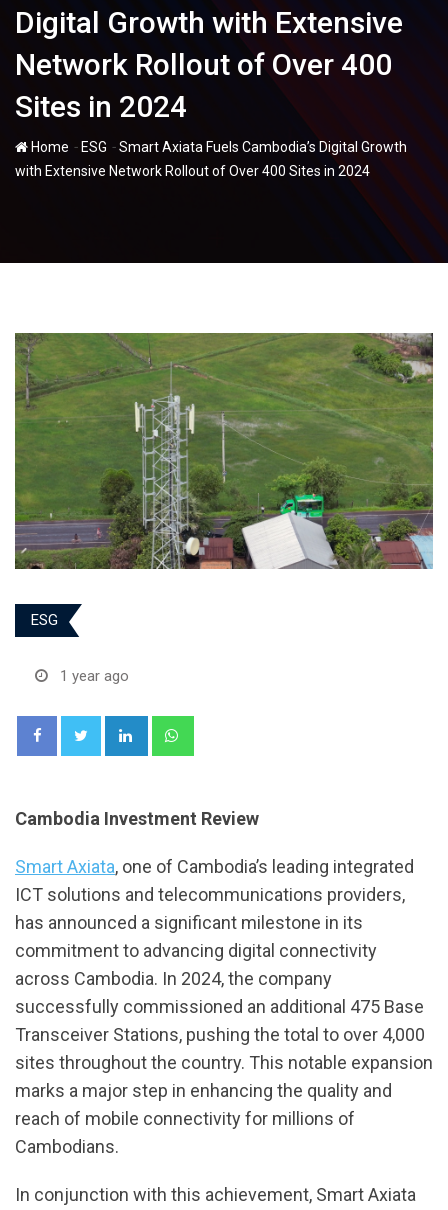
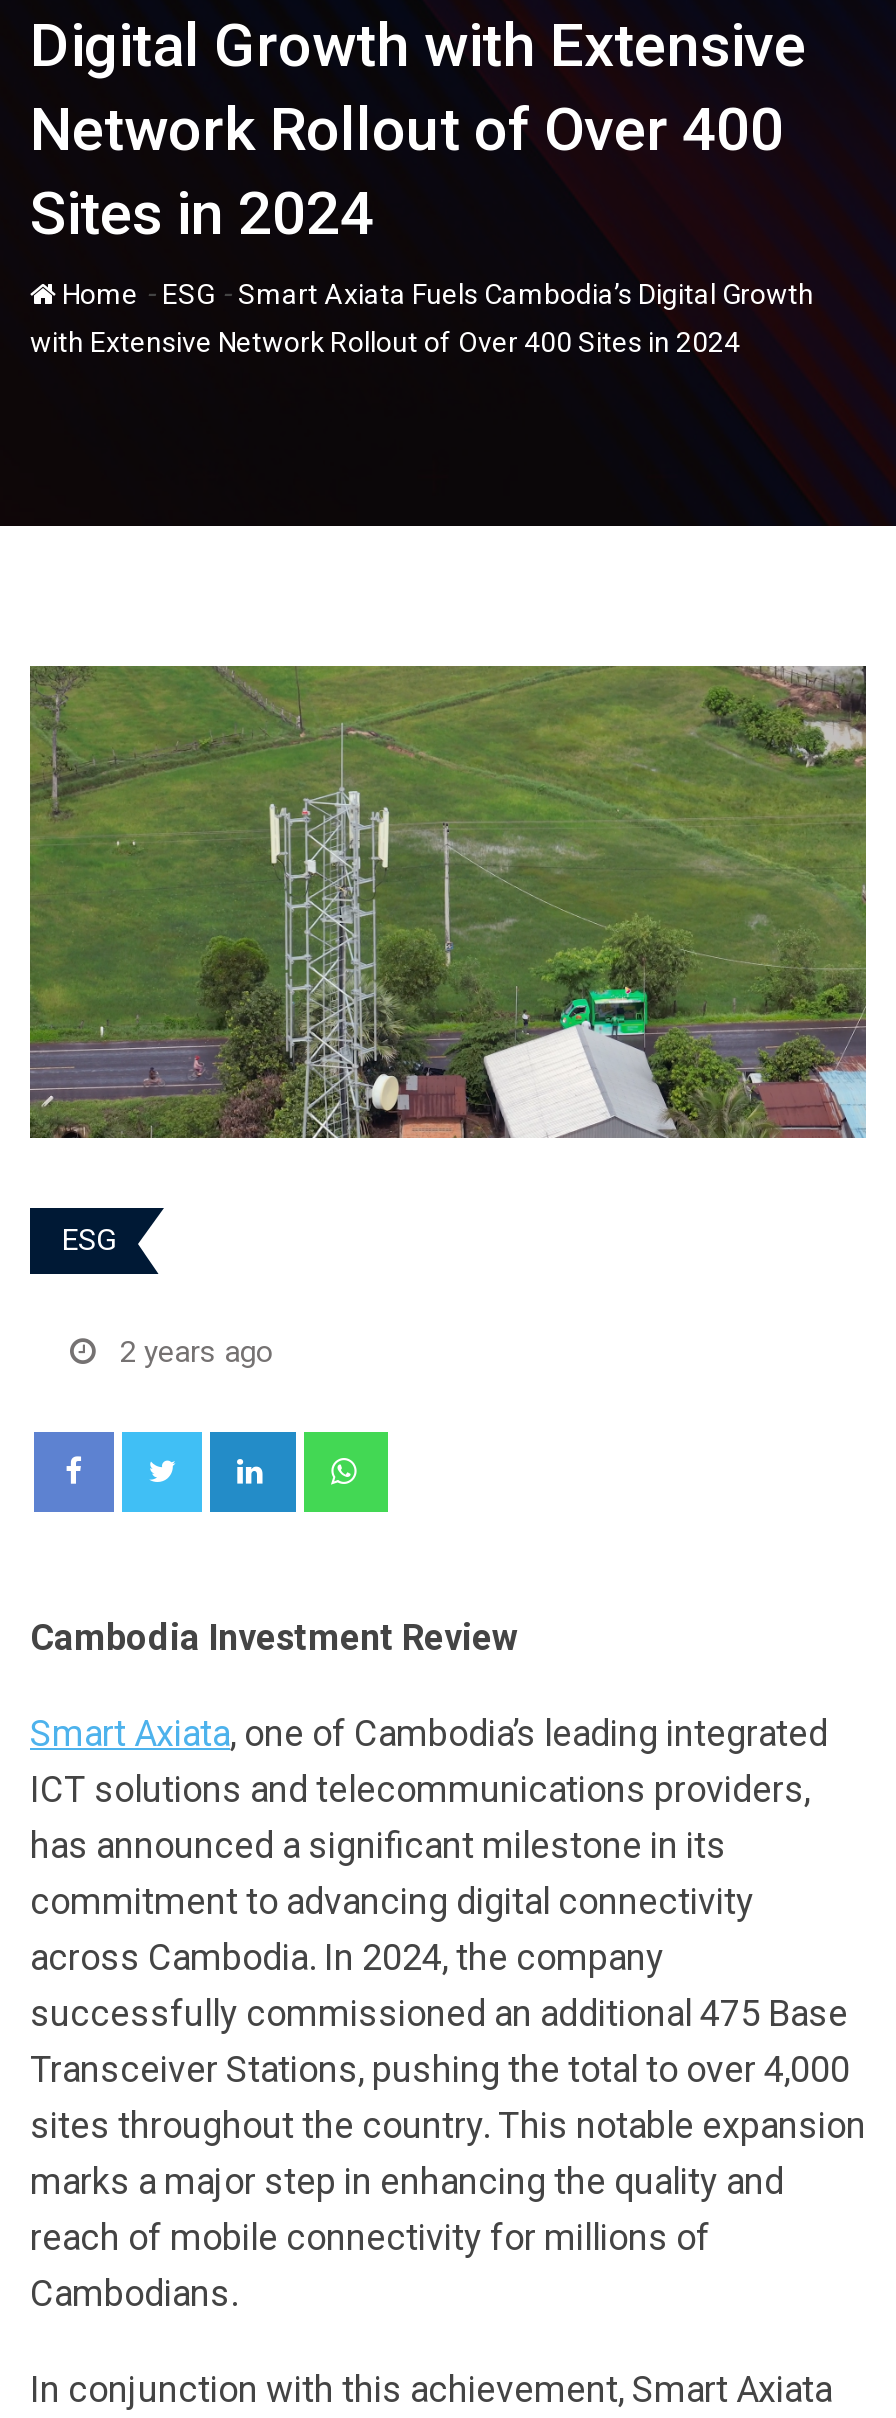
- 1 year ago
+ 2 years ago
